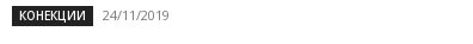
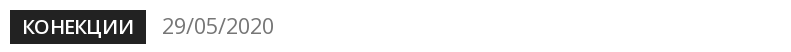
- КОНЕКЦИИ 24/11/2019
+ КОНЕКЦИИ 29/05/2020
